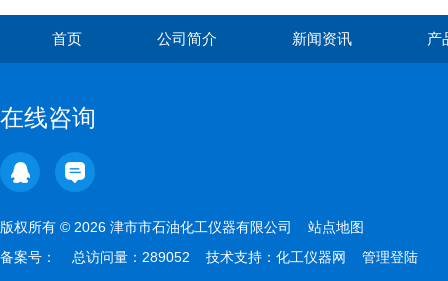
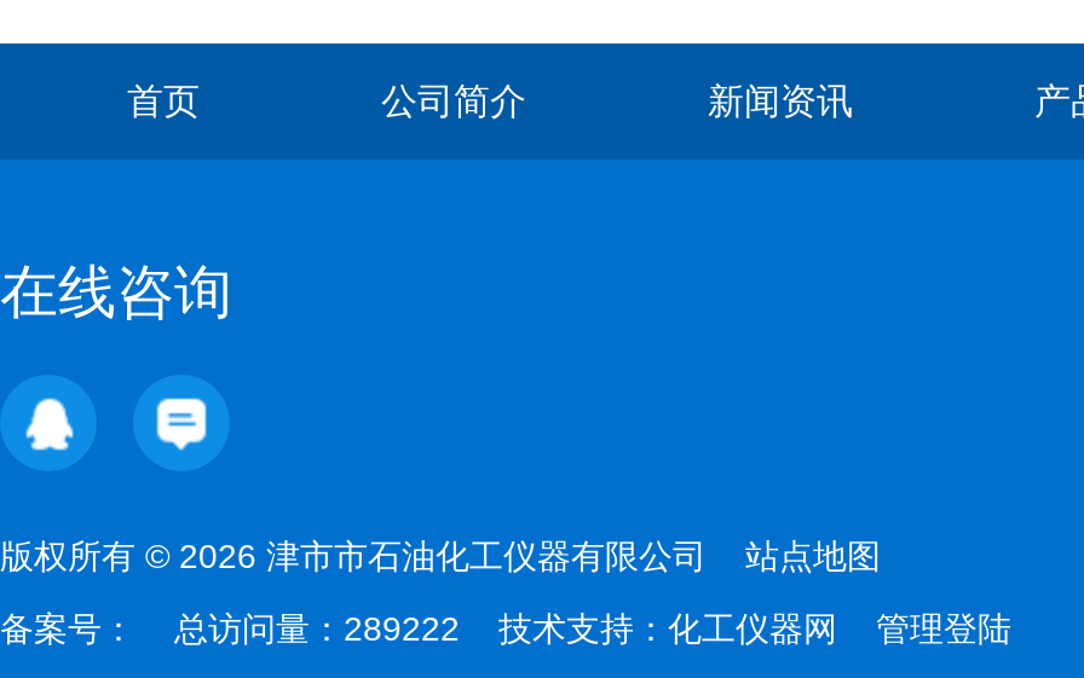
- 备案号：总访问量：289052 技术支持：化工仪器网
+ 备案号：总访问量：289222 技术支持：化工仪器网
